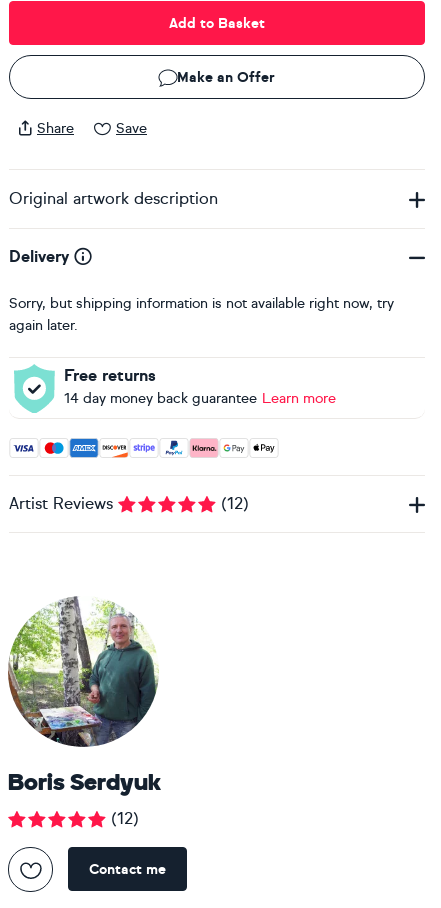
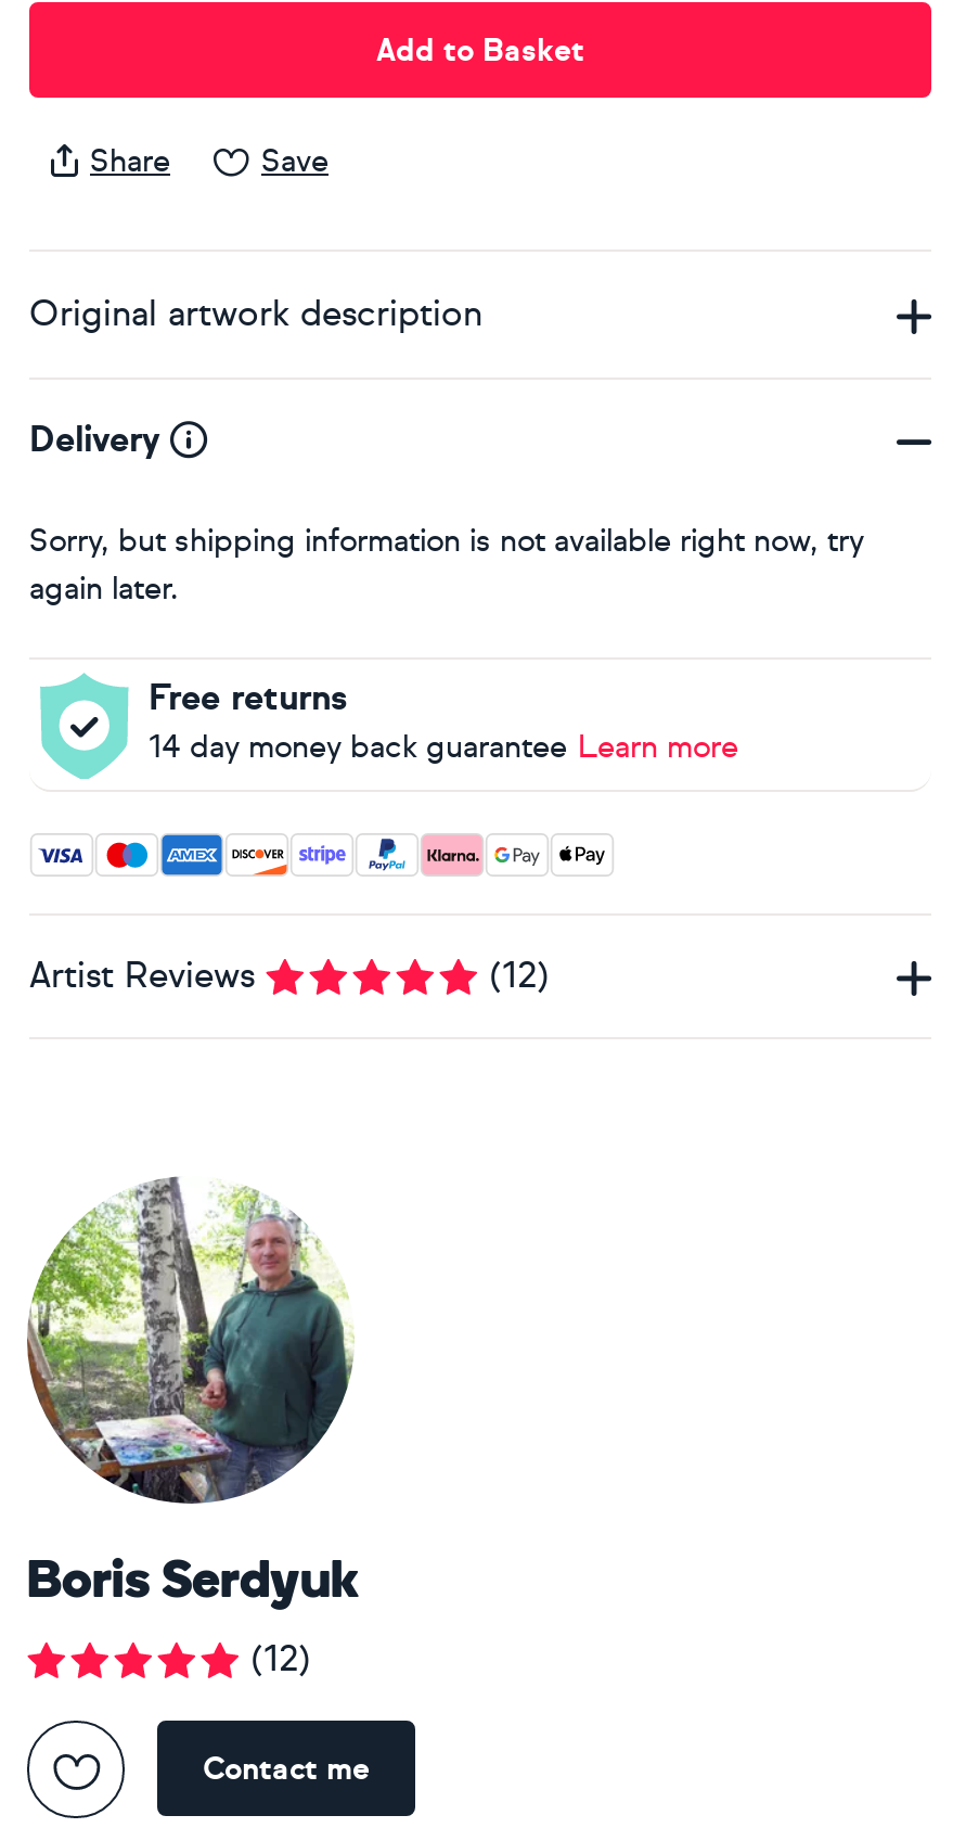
- Make an Offer
